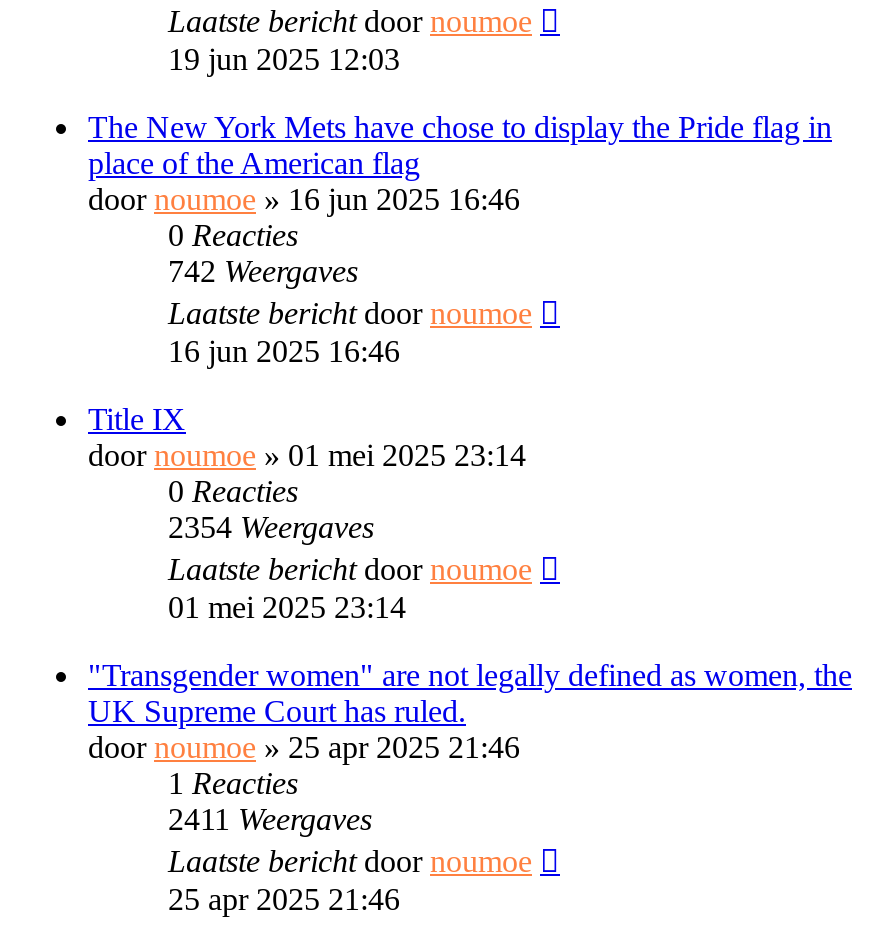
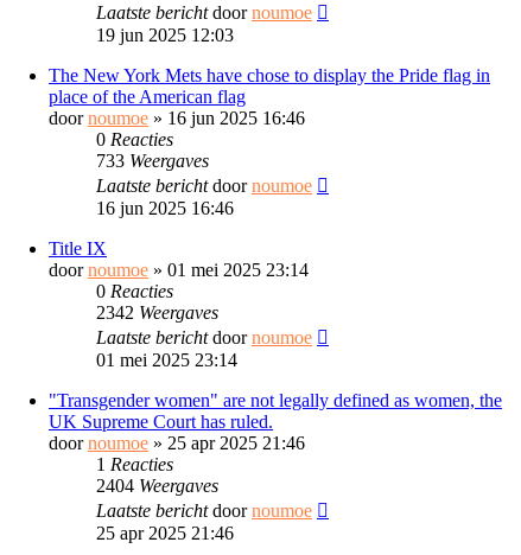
- 742 Weergaves
+ 733 Weergaves

- 2354 Weergaves
+ 2342 Weergaves

- 2411 Weergaves
+ 2404 Weergaves
